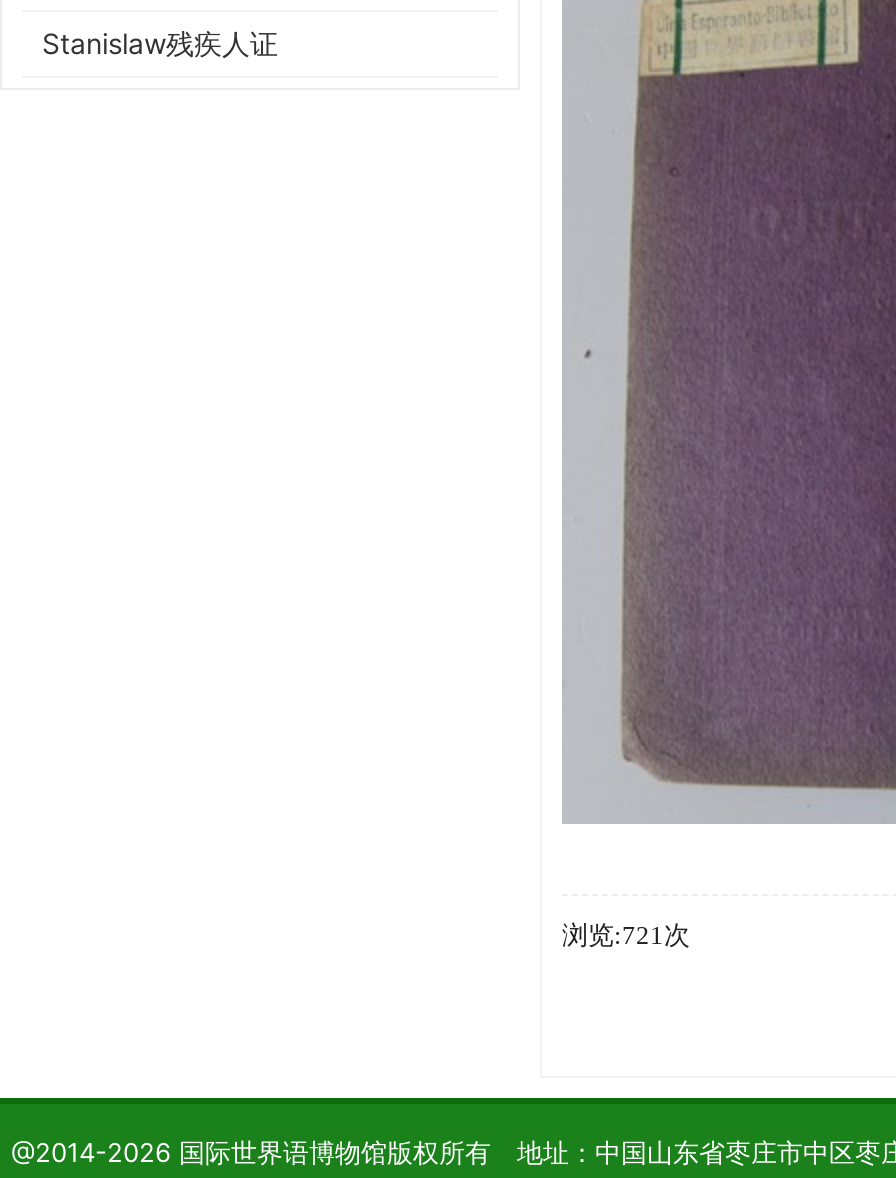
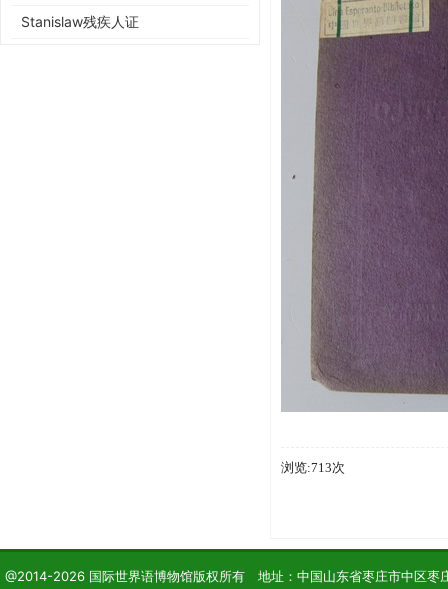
- 浏览:721次
+ 浏览:713次
